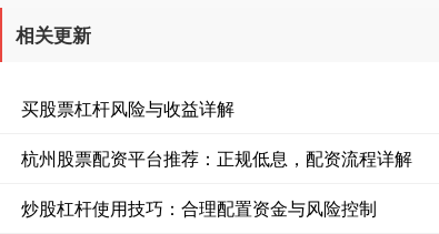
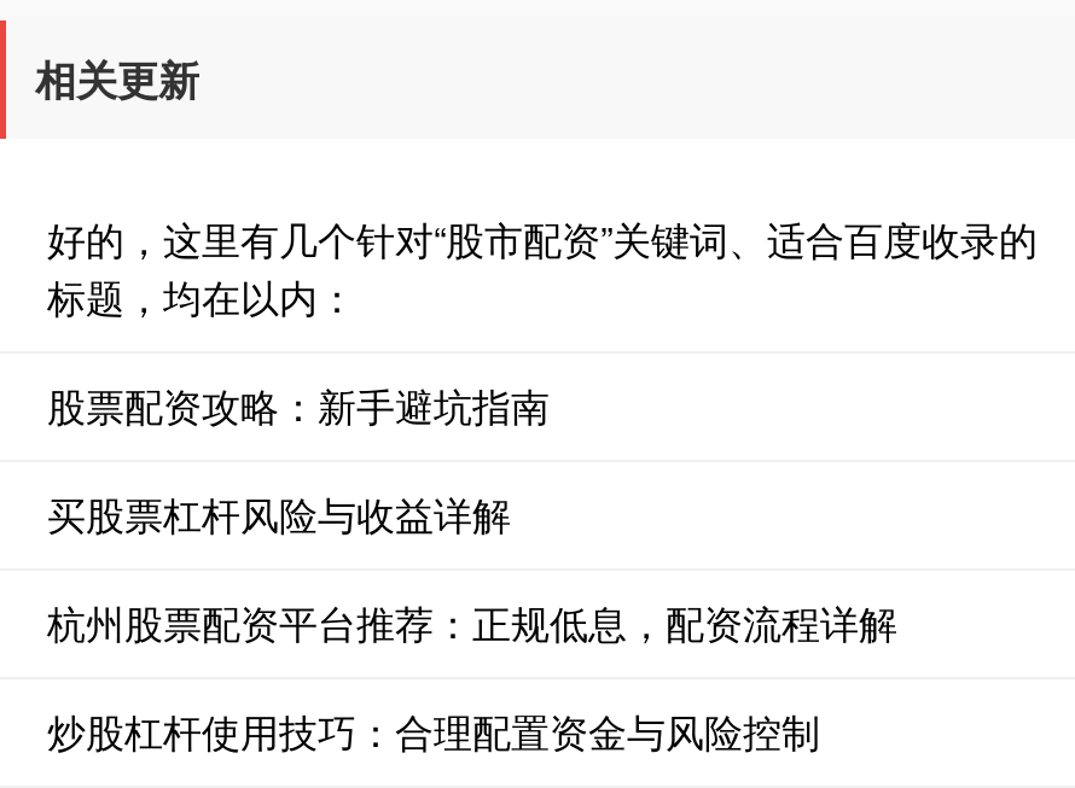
+ 好的，这里有几个针对“股市配资”关键词、适合百度收录的
+ 标题，均在以内：
+ 股票配资攻略：新手避坑指南
